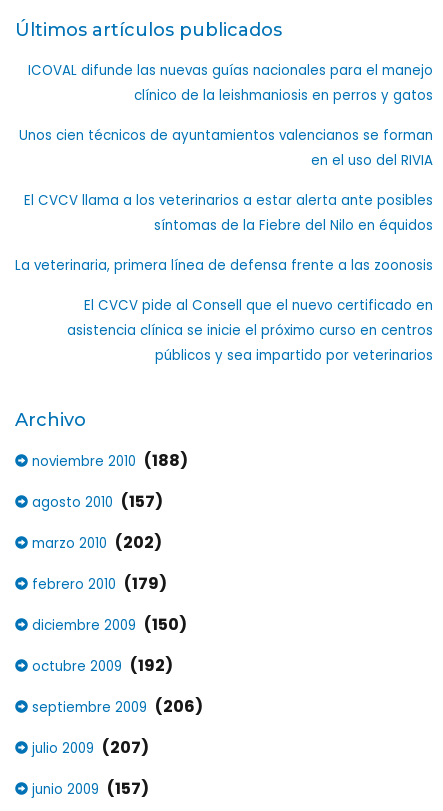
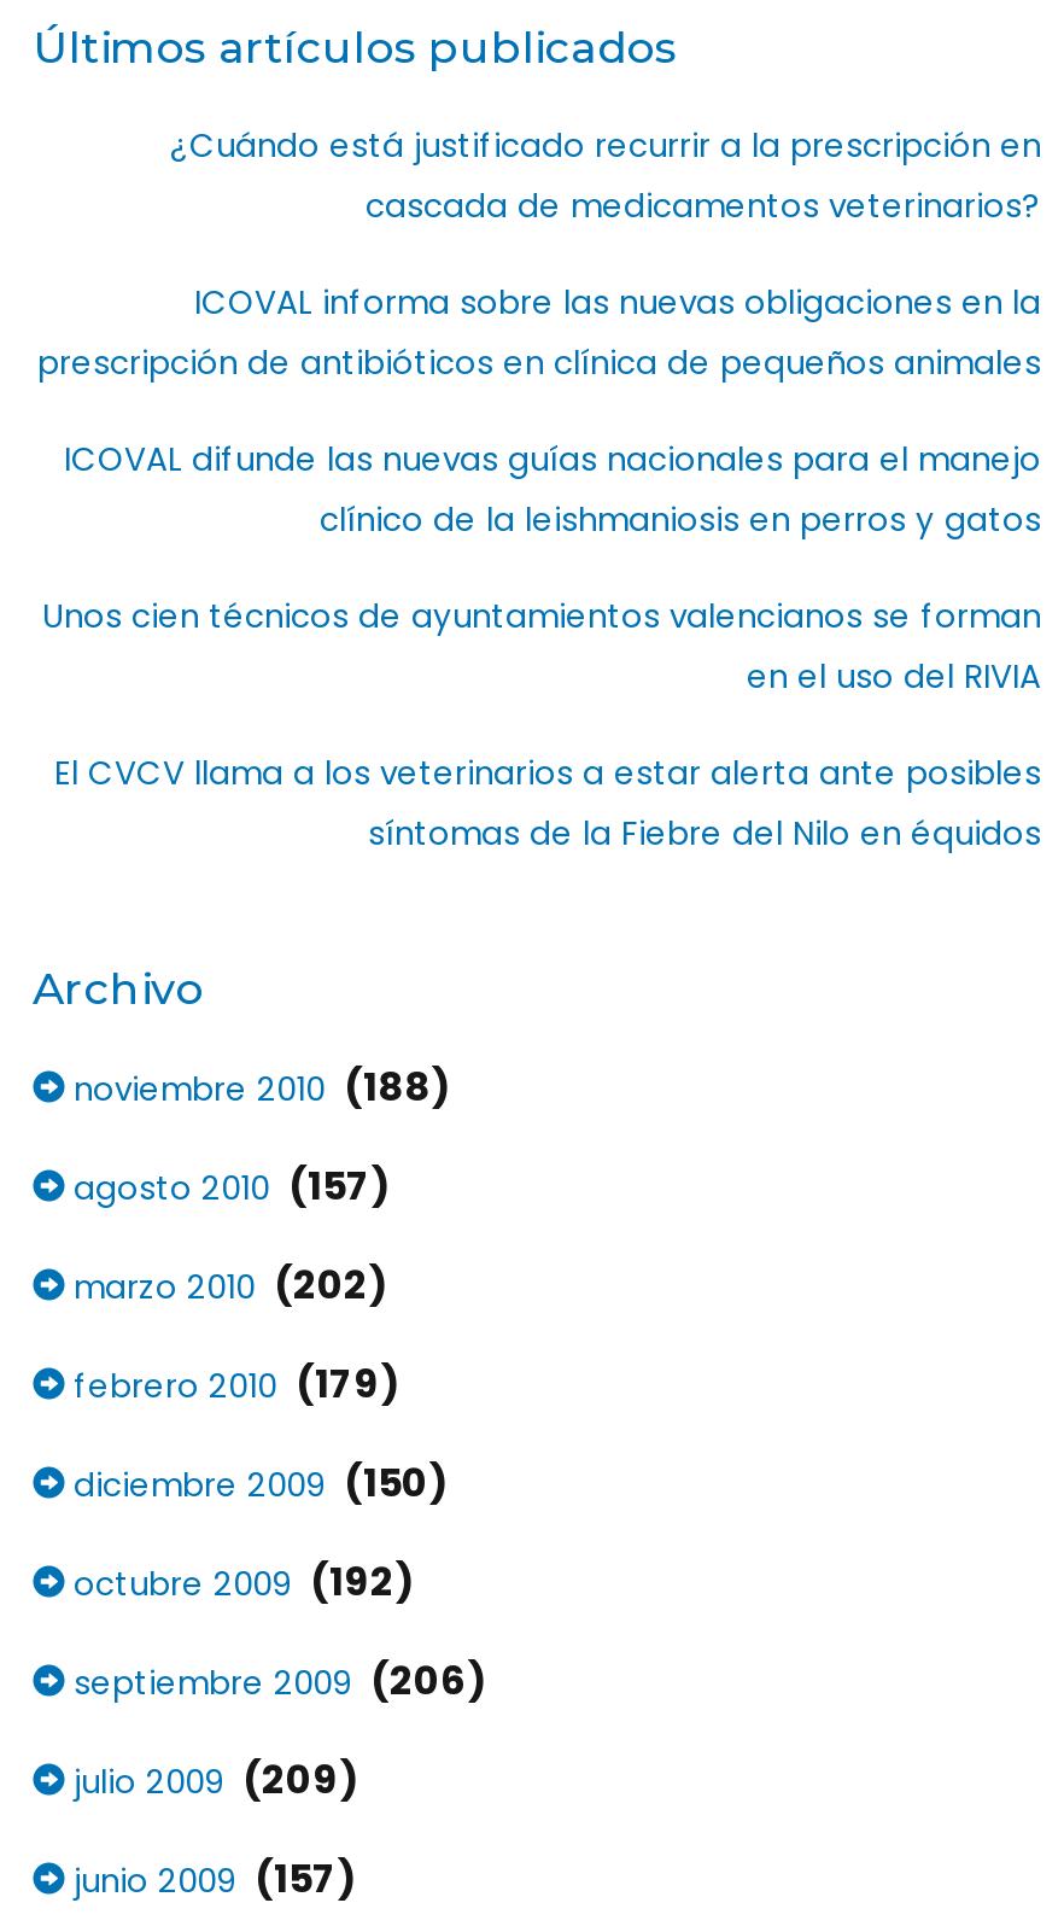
+ ¿Cuándo está justificado recurrir a la prescripción en
+ cascada de medicamentos veterinarios?
+ ICOVAL informa sobre las nuevas obligaciones en la
+ prescripción de antibióticos en clínica de pequeños animales

moved down: ICOVAL difunde las nuevas guías nacionales para el manejo | clínico de la leishmaniosis en perros y gatos | Unos cien técnicos de ayuntamientos valencianos se forman | en el uso del RIVIA | El CVCV llama a los veterinarios a estar alerta ante posibles | síntomas de la Fiebre del Nilo en équidos

- La veterinaria, primera línea de defensa frente a las zoonosis
- El CVCV pide al Consell que el nuevo certificado en
- asistencia clínica se inicie el próximo curso en centros
- públicos y sea impartido por veterinarios

- julio 2009 (207)
+ julio 2009 (209)
